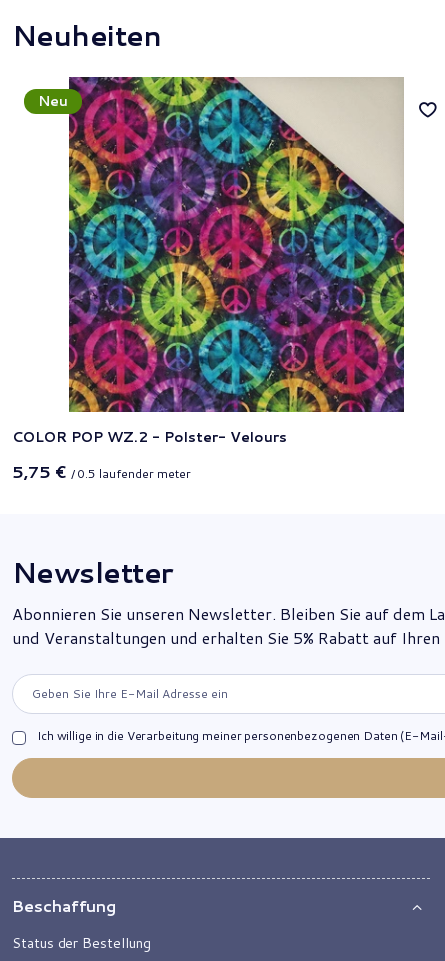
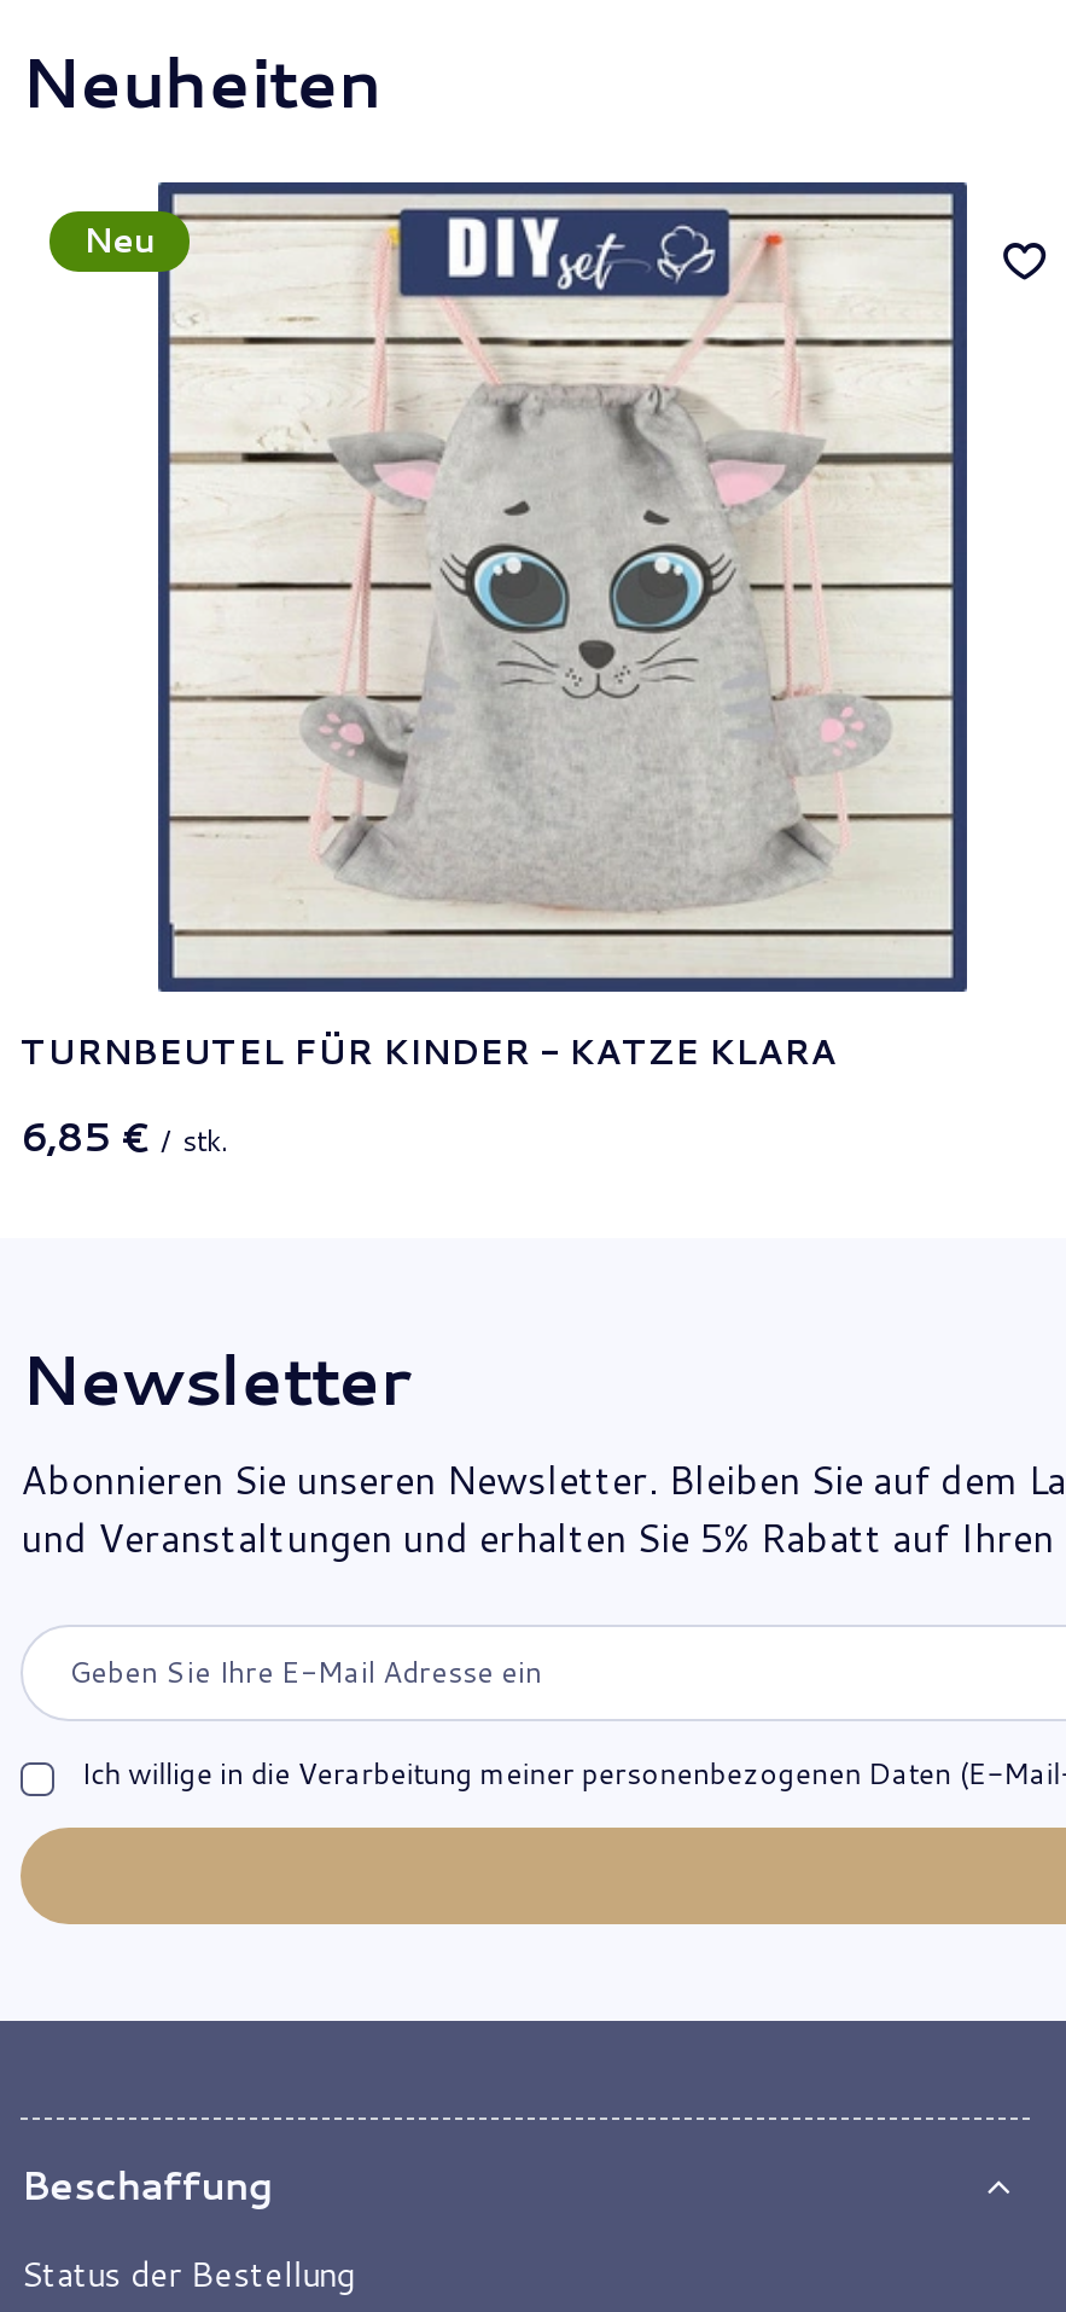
- [image]
- COLOR POP WZ.2 - Polster- Velours
+ [image]
+ TURNBEUTEL FÜR KINDER - KATZE KLARA

- 5,75 € / 0.5 laufender meter
+ 6,85 € / stk.
